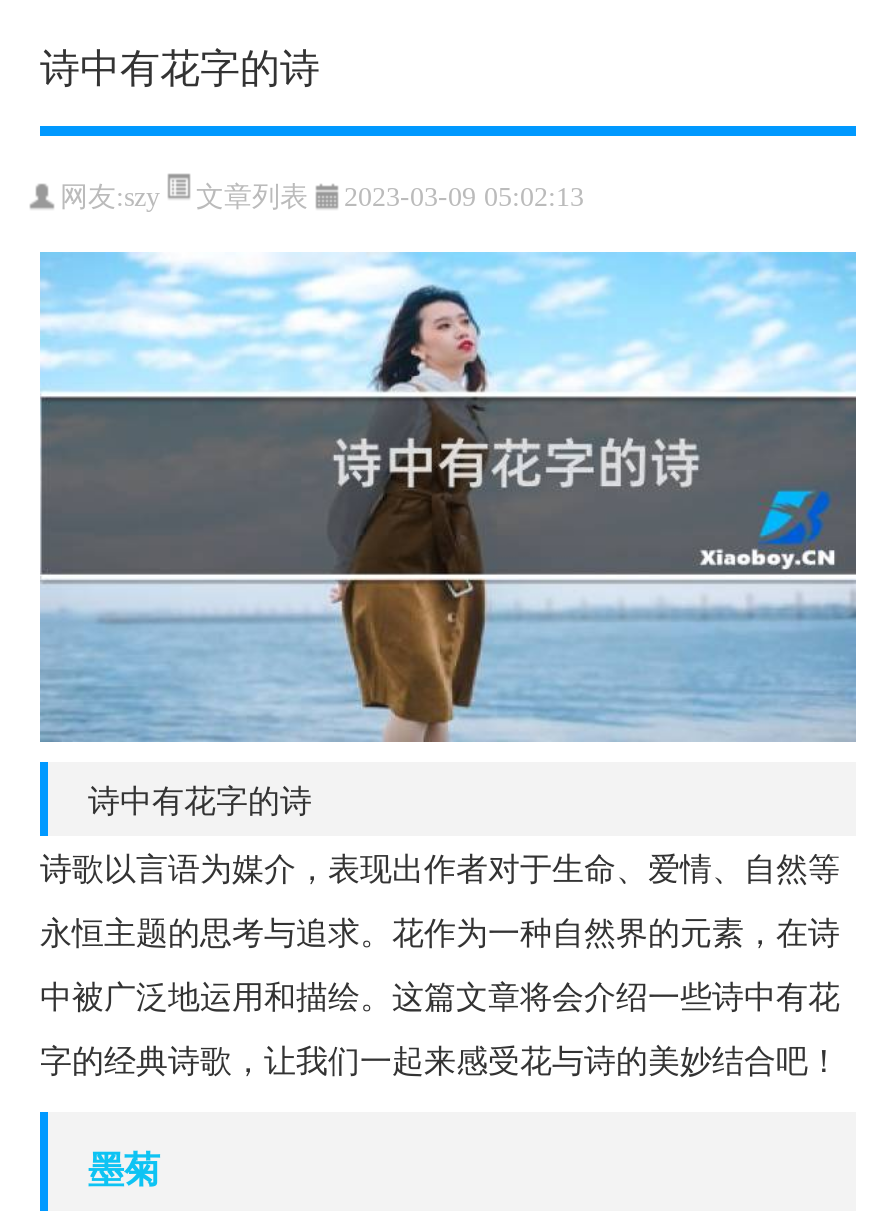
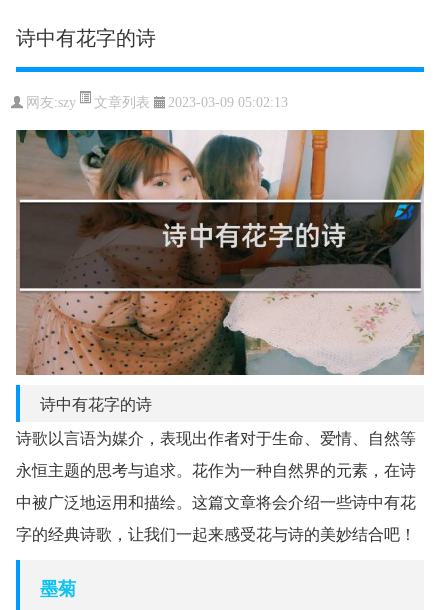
- [image]
+ [image]
